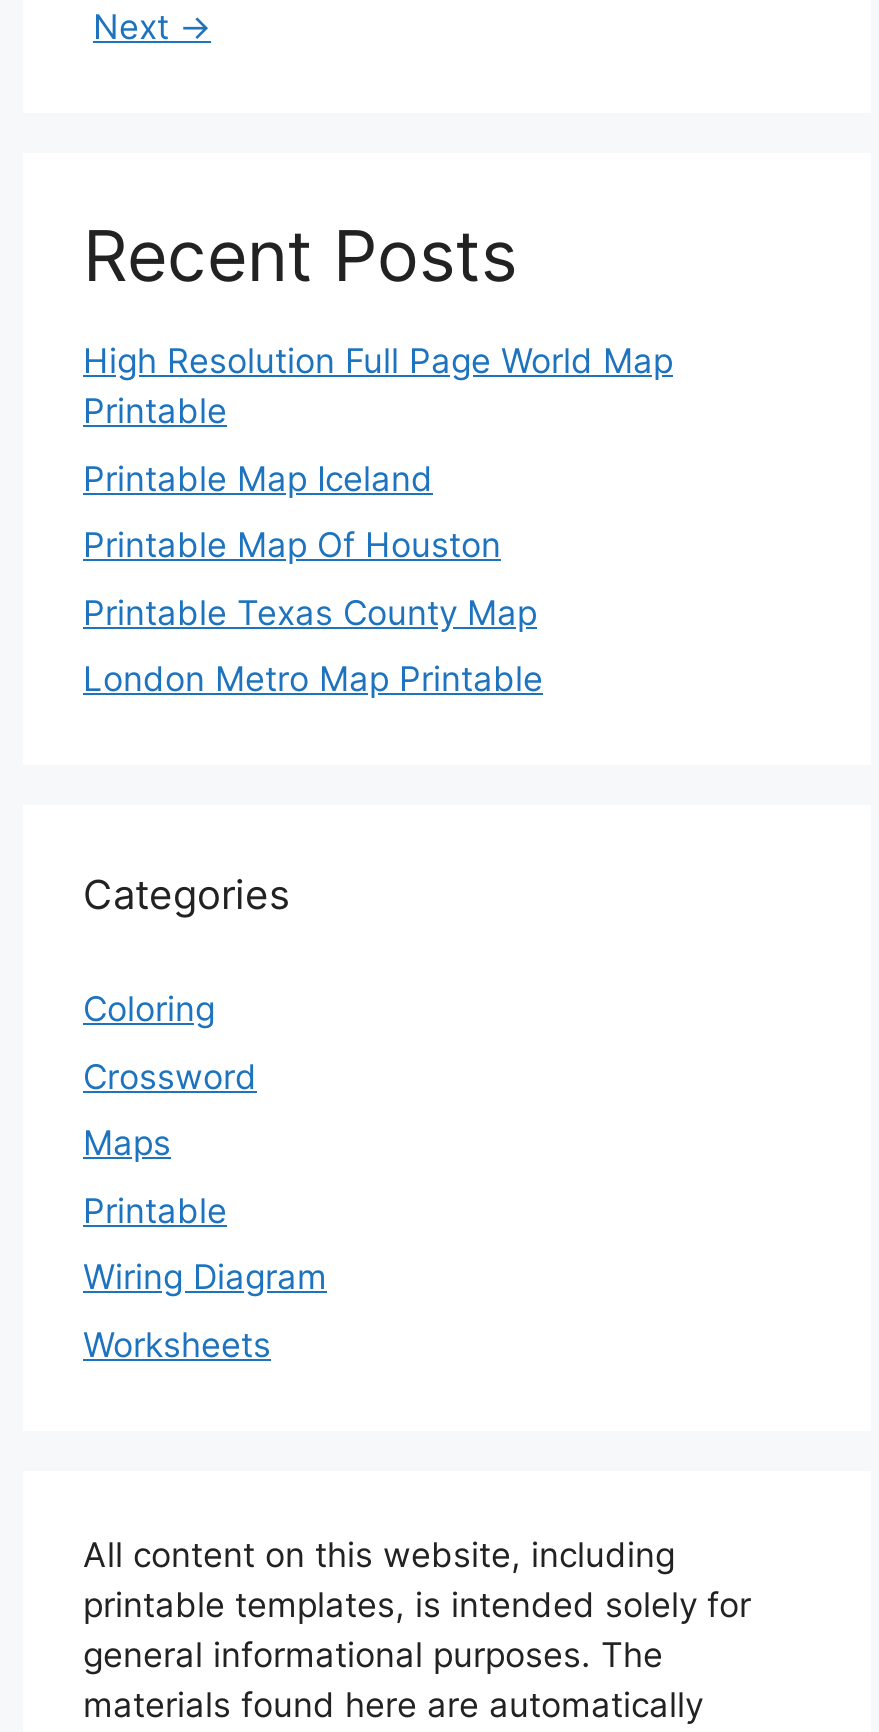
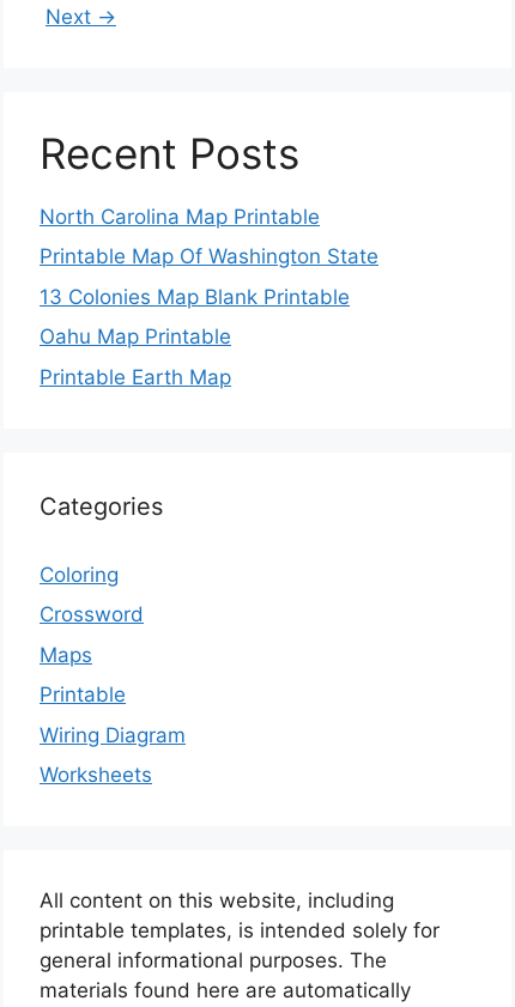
- High Resolution Full Page World Map
- Printable
+ North Carolina Map Printable

- Printable Map Iceland
+ Printable Map Of Washington State

- Printable Map Of Houston
+ 13 Colonies Map Blank Printable

- Printable Texas County Map
+ Oahu Map Printable

- London Metro Map Printable
+ Printable Earth Map
